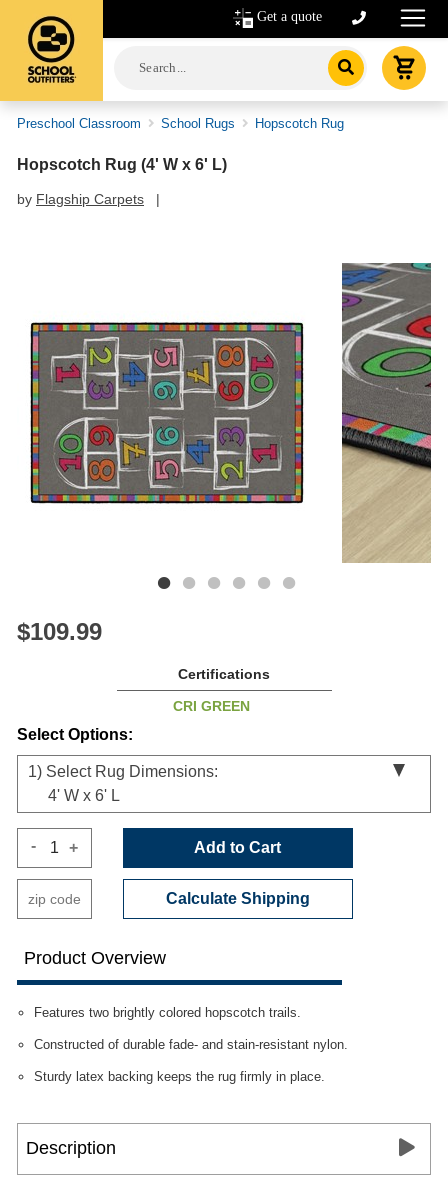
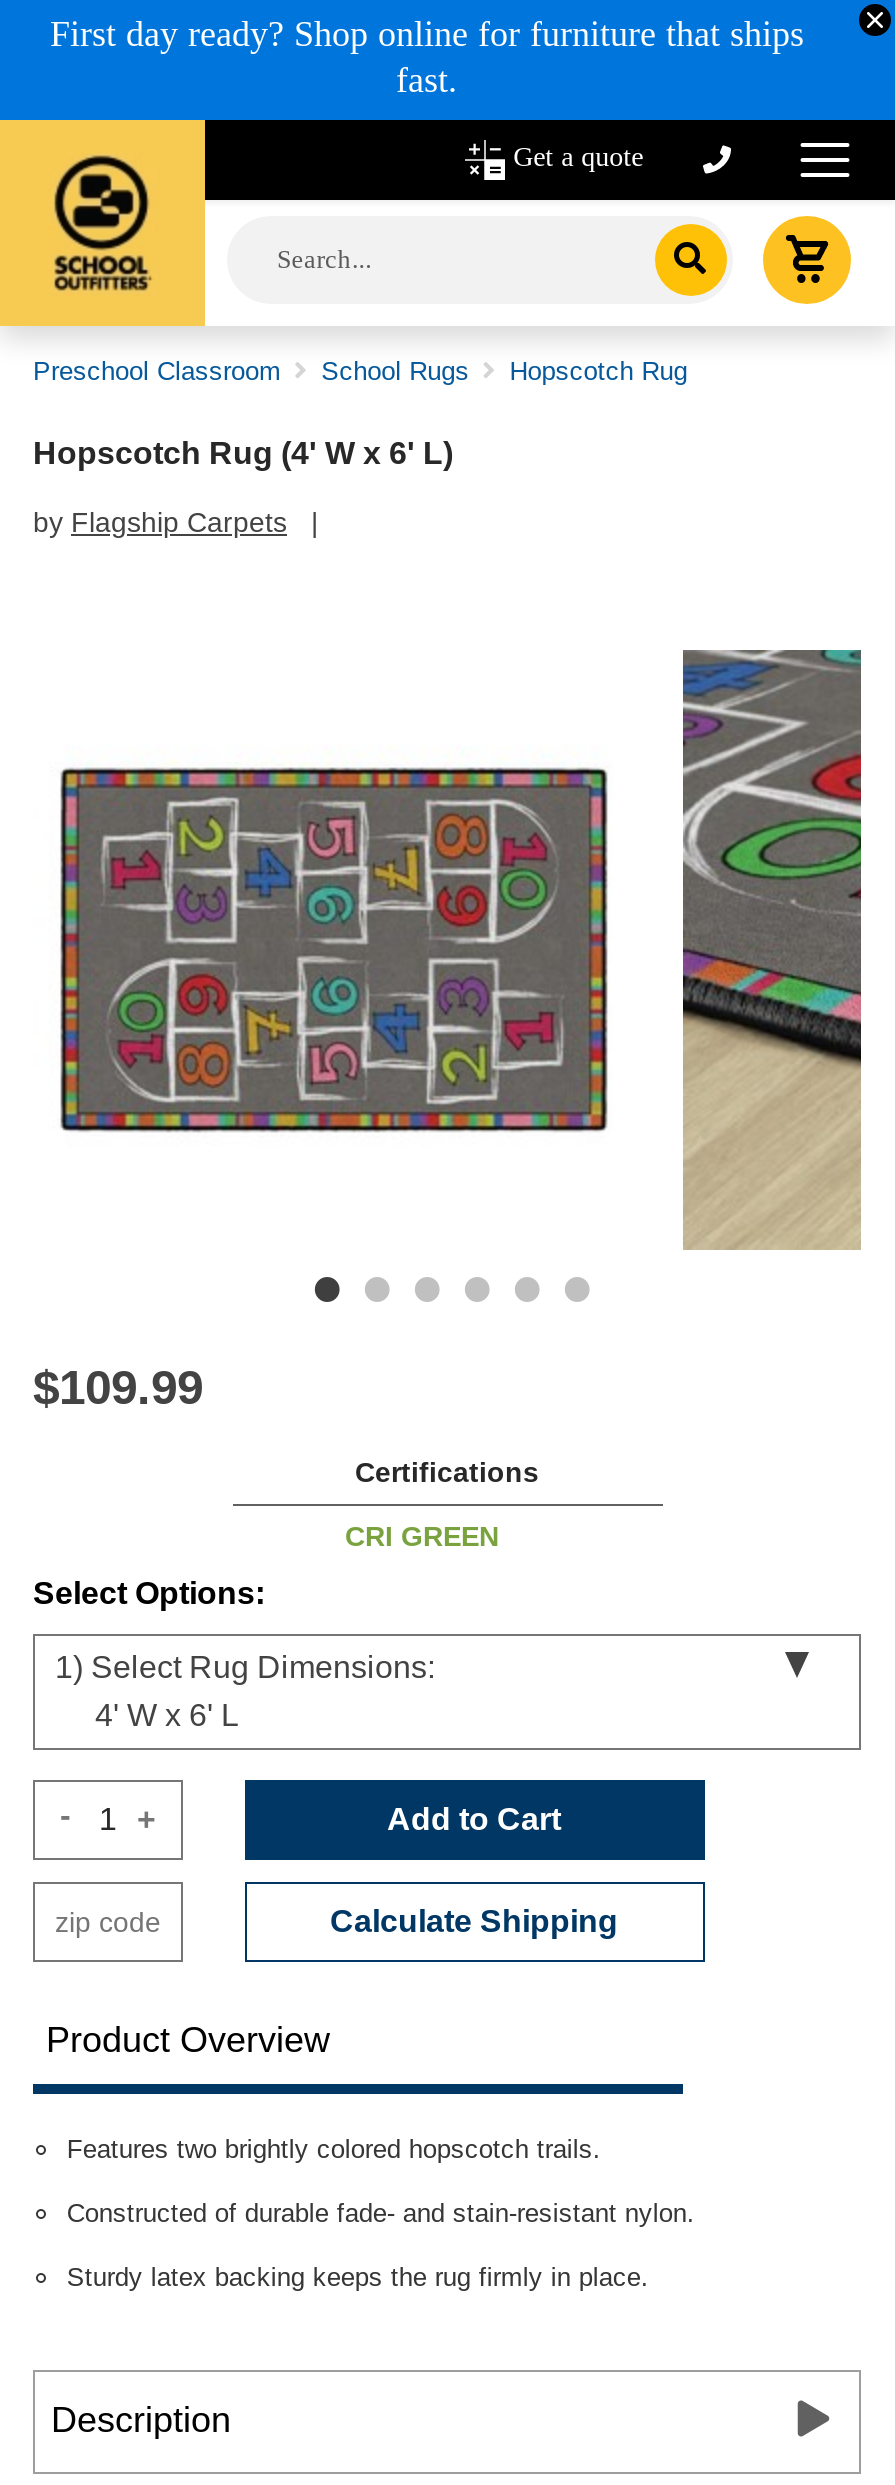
+ First day ready? Shop online for furniture that ships
+ fast.
